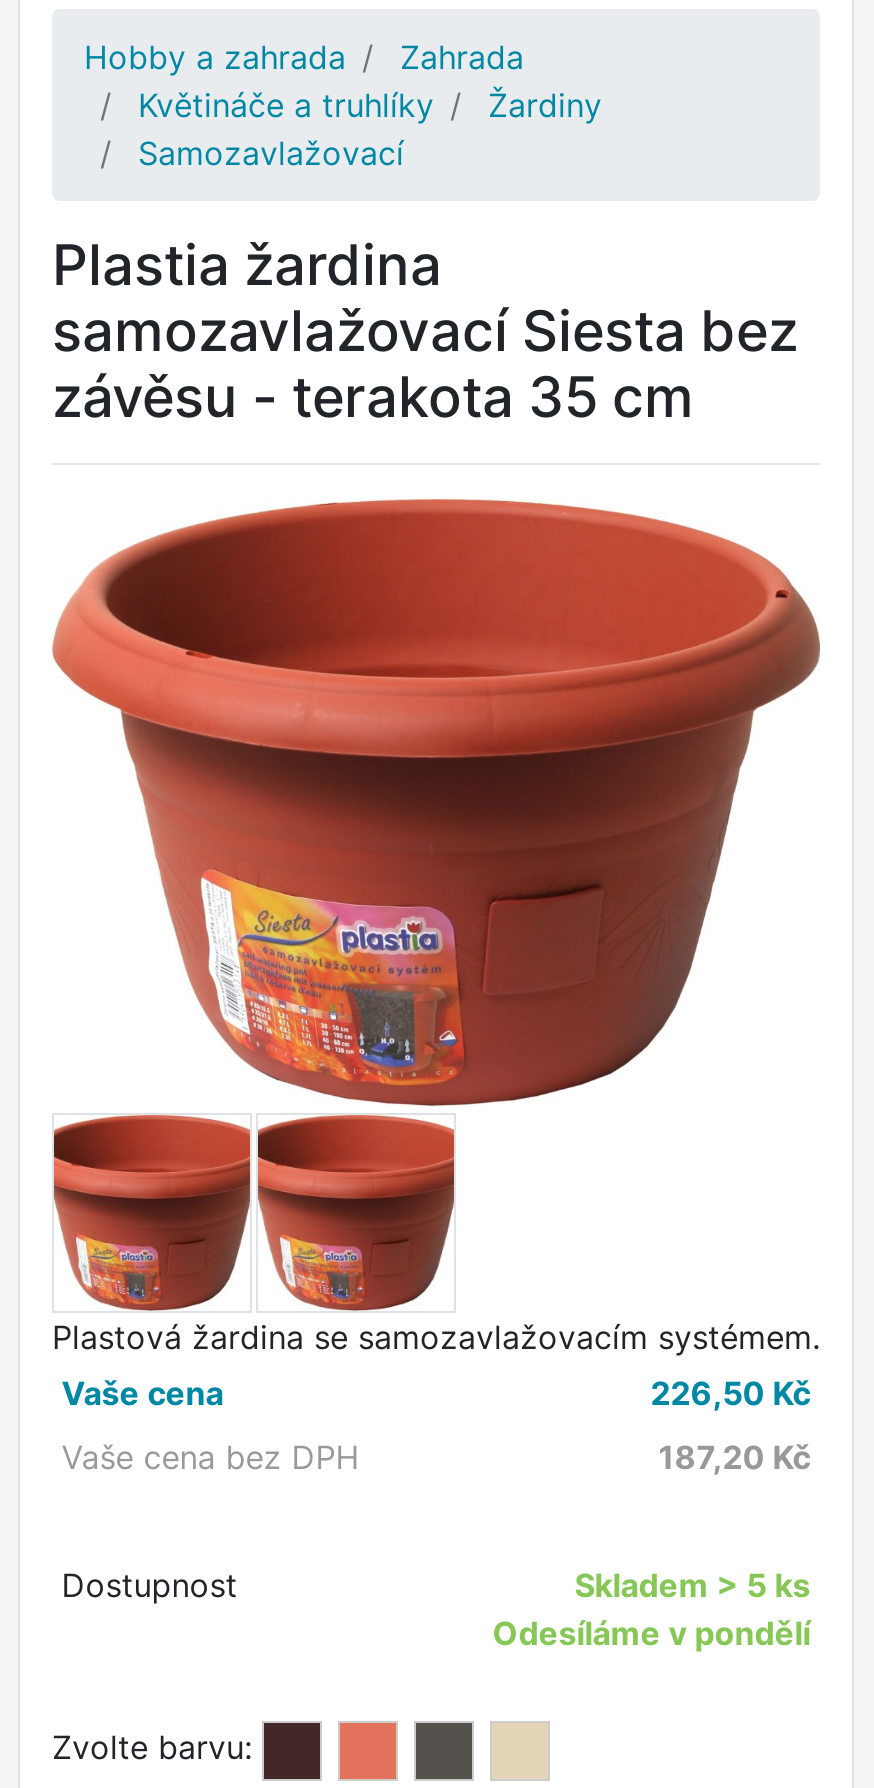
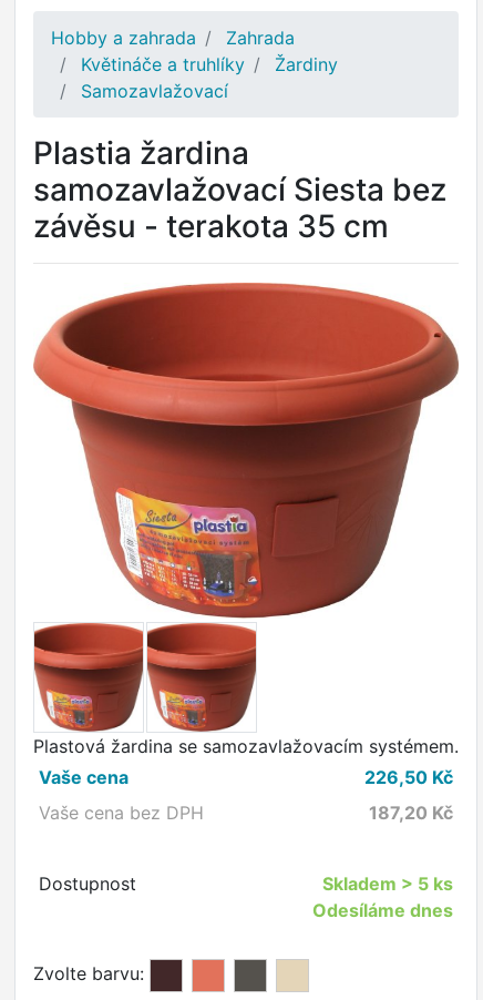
- Odesíláme v pondělí
+ Odesíláme dnes
